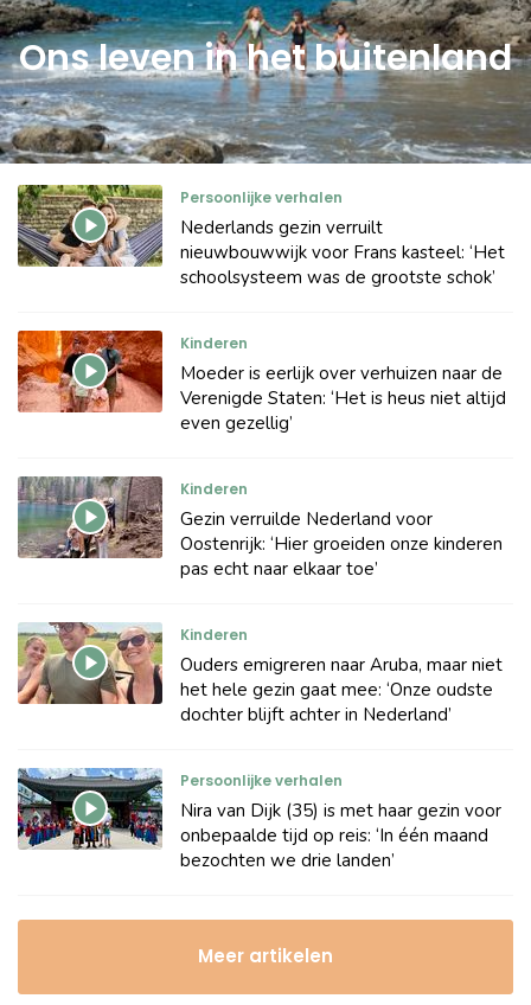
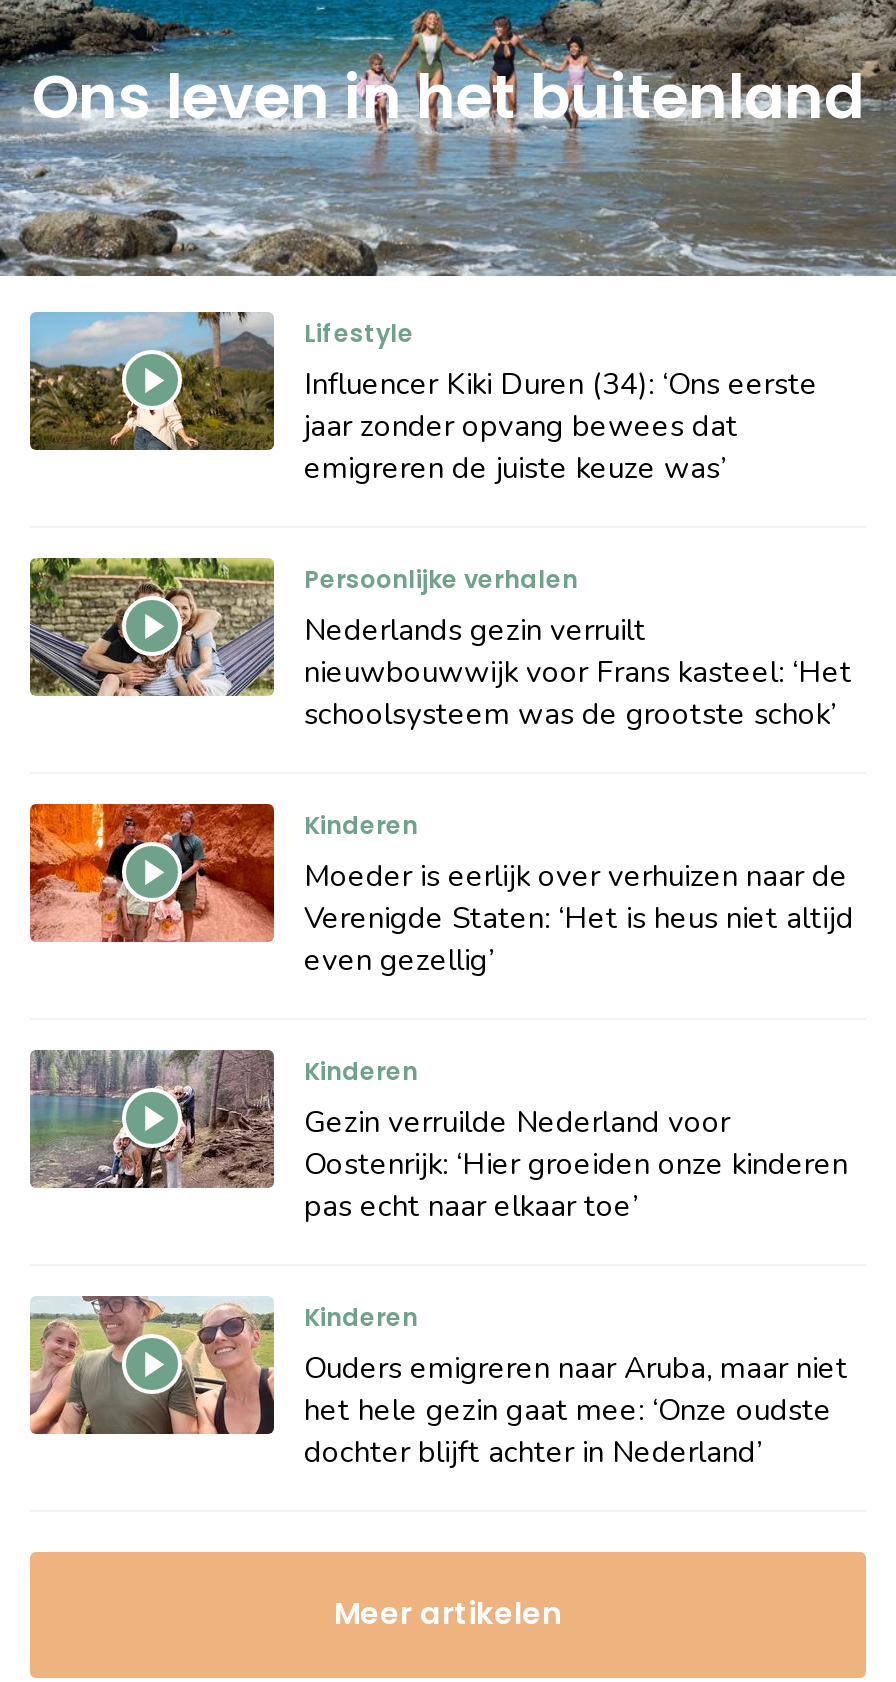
+ [image]
+ Lifestyle
+ Influencer Kiki Duren (34): ‘Ons eerste
+ jaar zonder opvang bewees dat
+ emigreren de juiste keuze was’

moved down: [image] | Persoonlijke verhalen | Nederlands gezin verruilt | ... | het hele gezin gaat mee: ‘Onze oudste | dochter blijft achter in Nederland’

- [image]
- Persoonlijke verhalen
- Nira van Dijk (35) is met haar gezin voor
- onbepaalde tijd op reis: ‘In één maand
- bezochten we drie landen’
